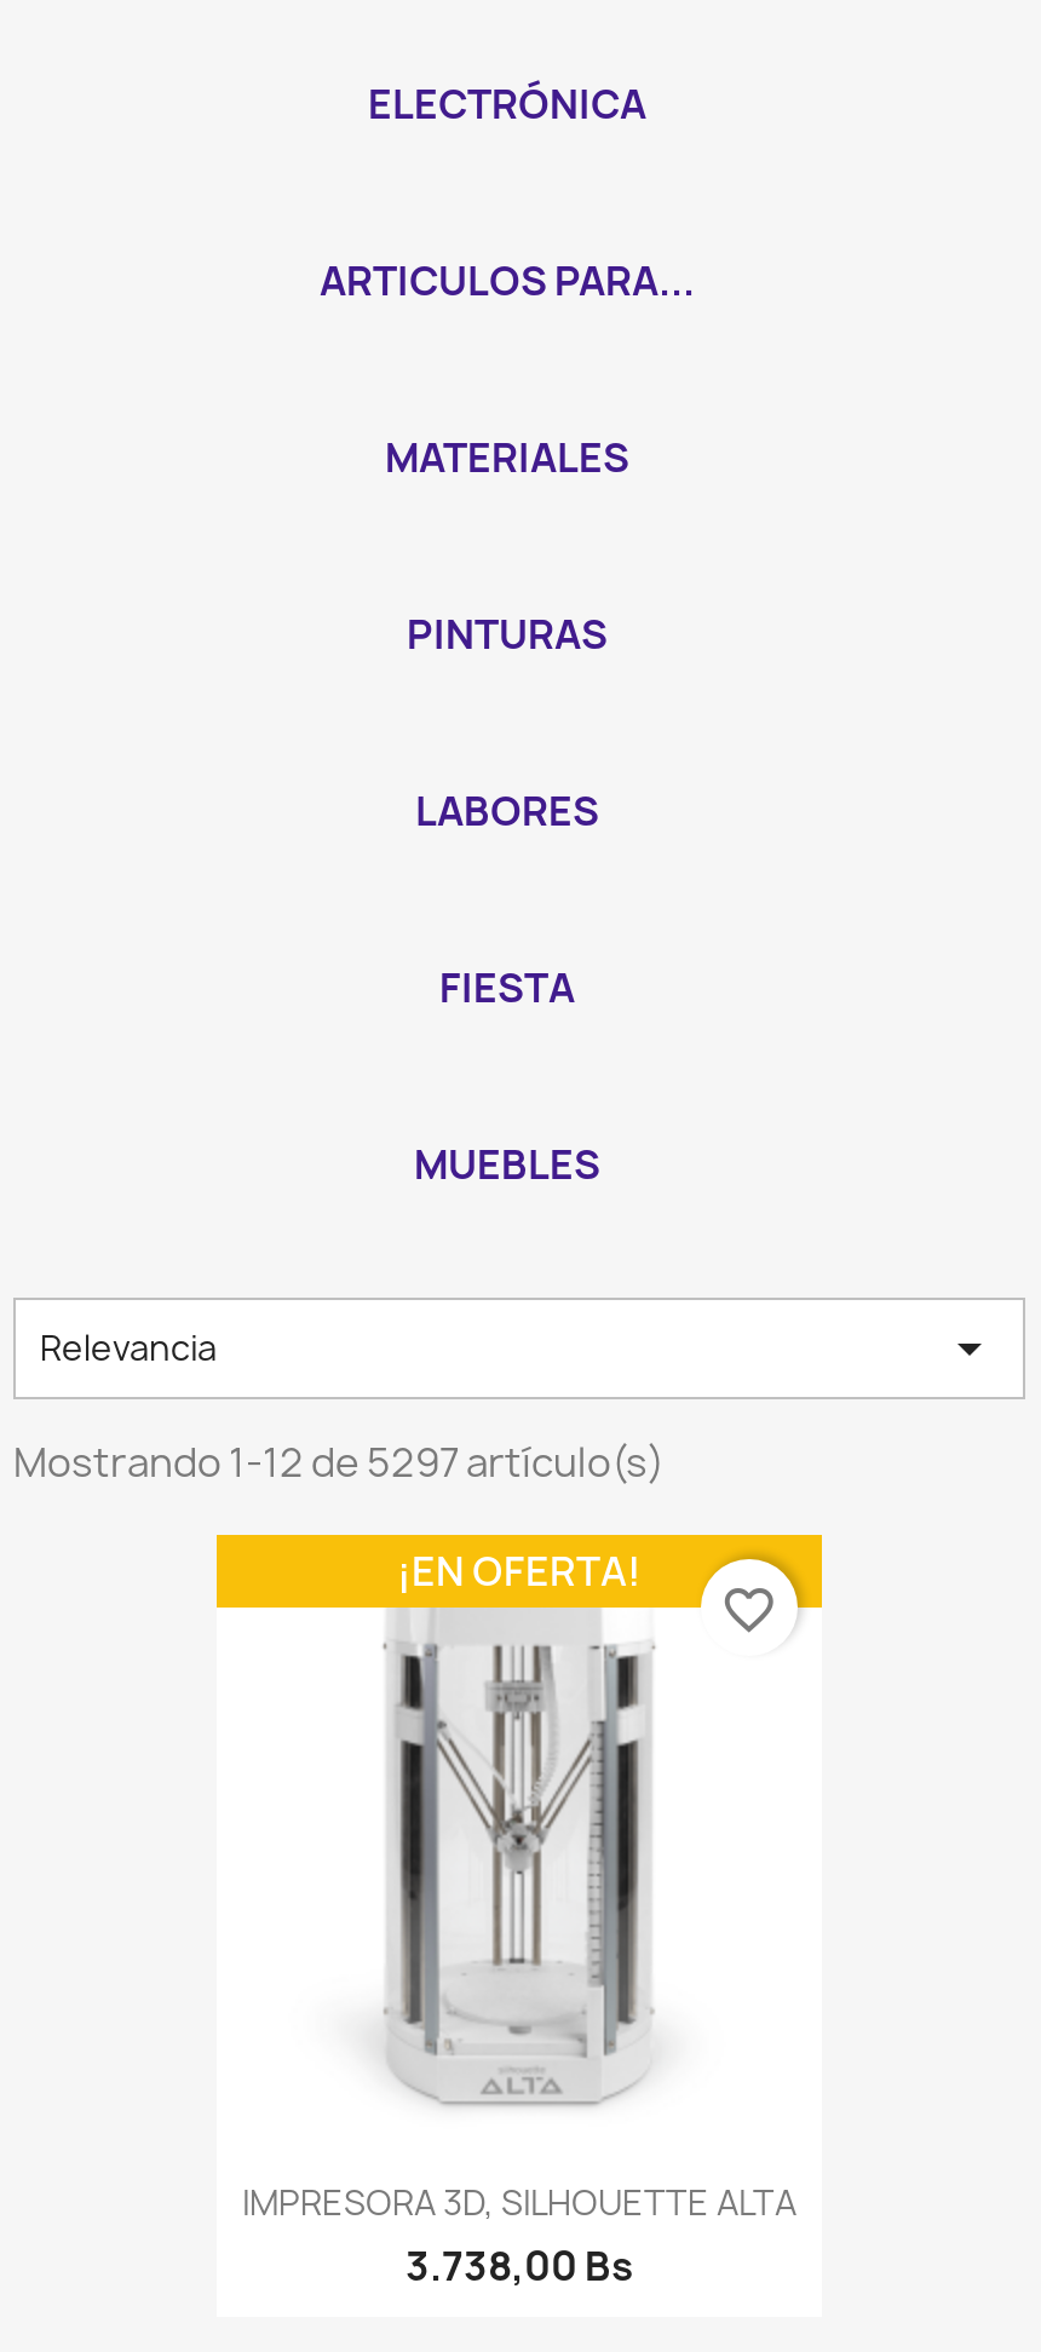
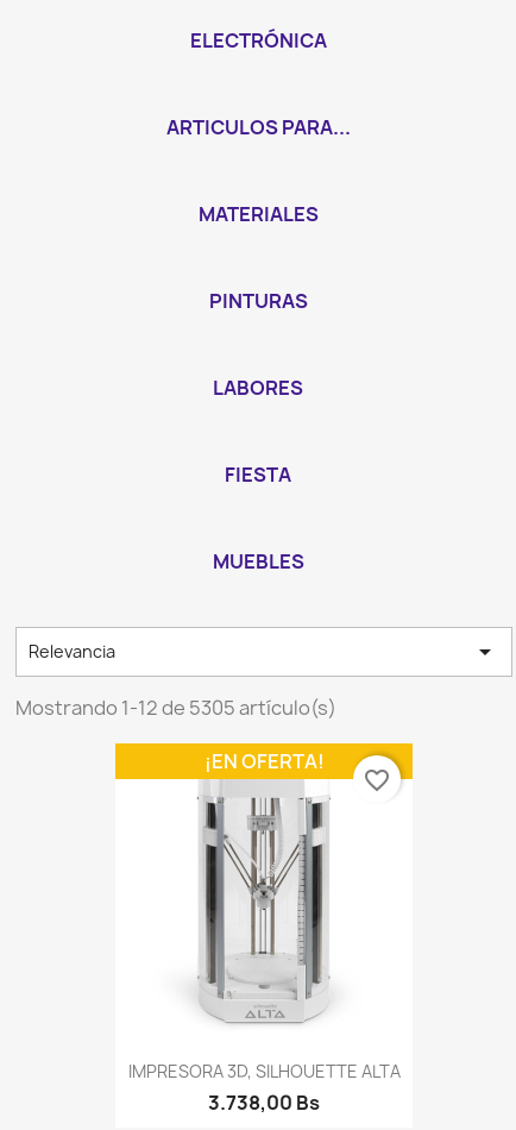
- Mostrando 1-12 de 5297 artículo(s)
+ Mostrando 1-12 de 5305 artículo(s)
